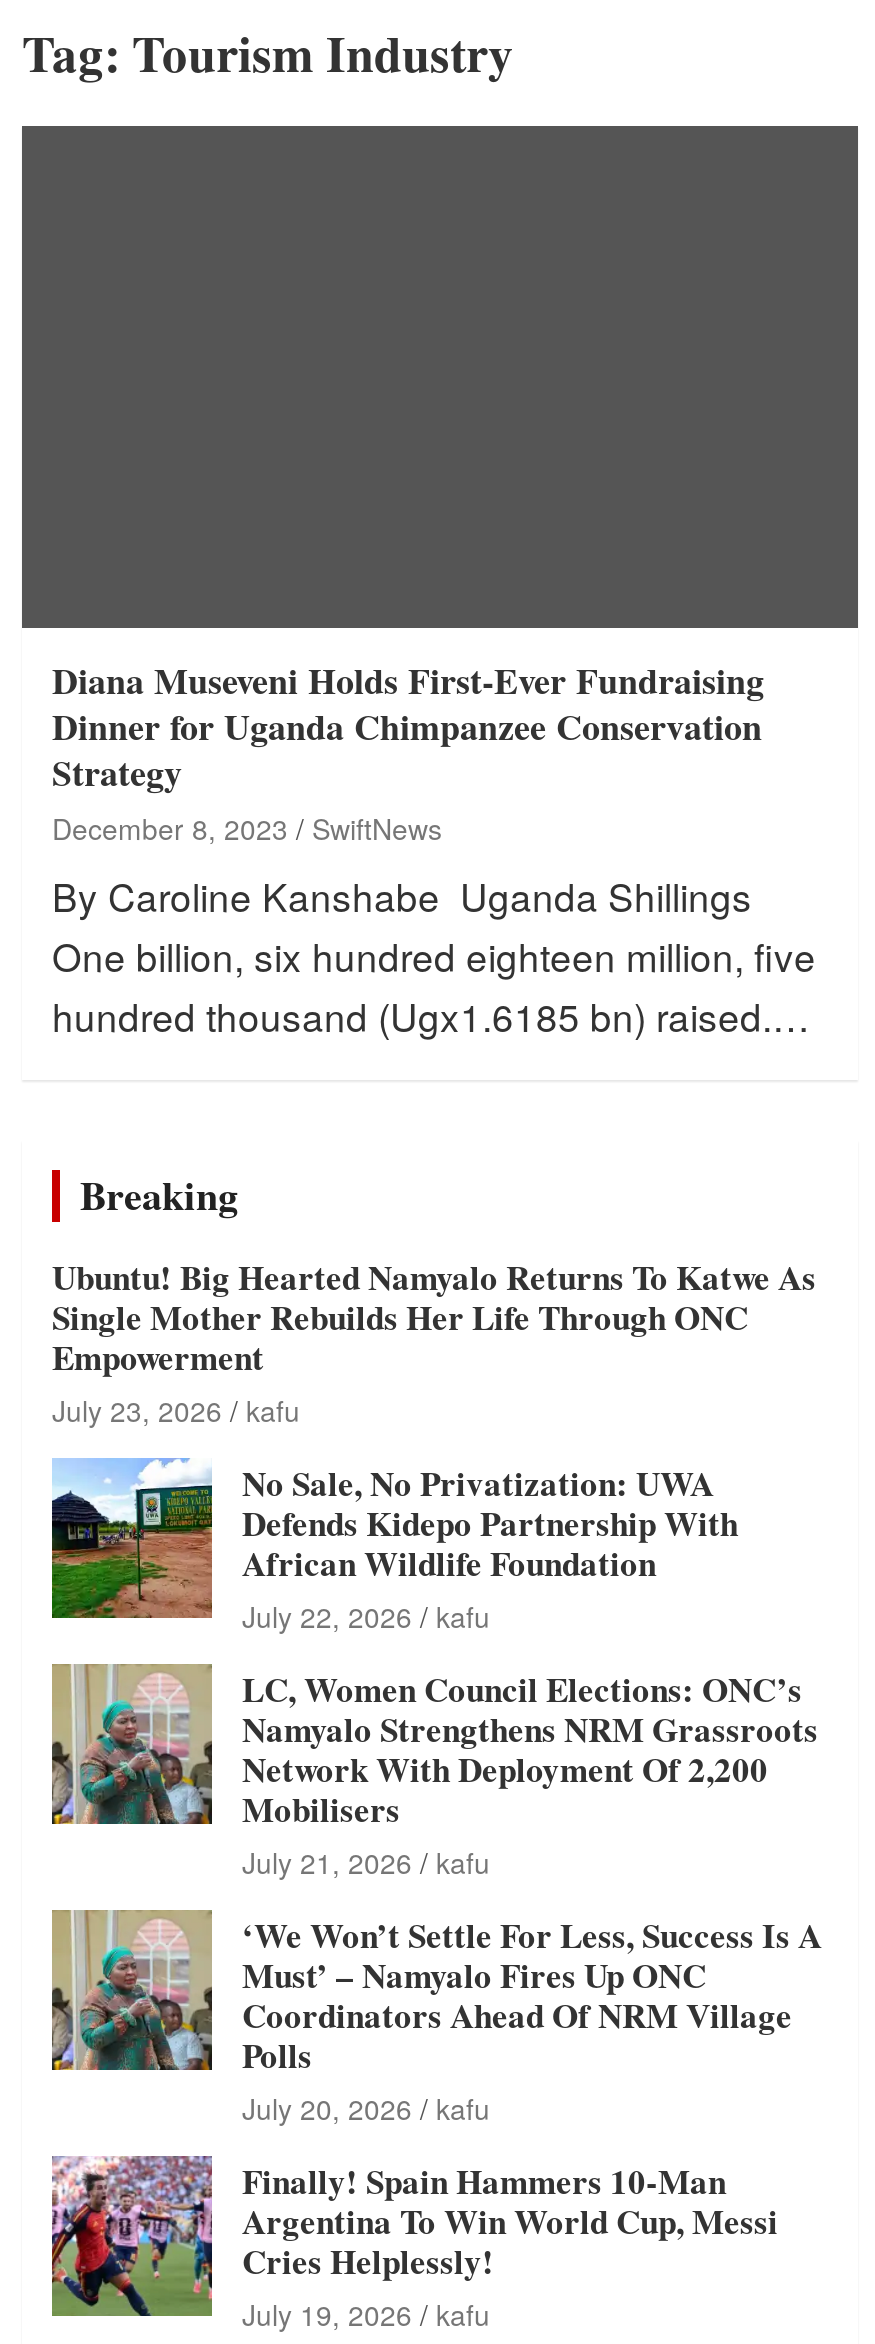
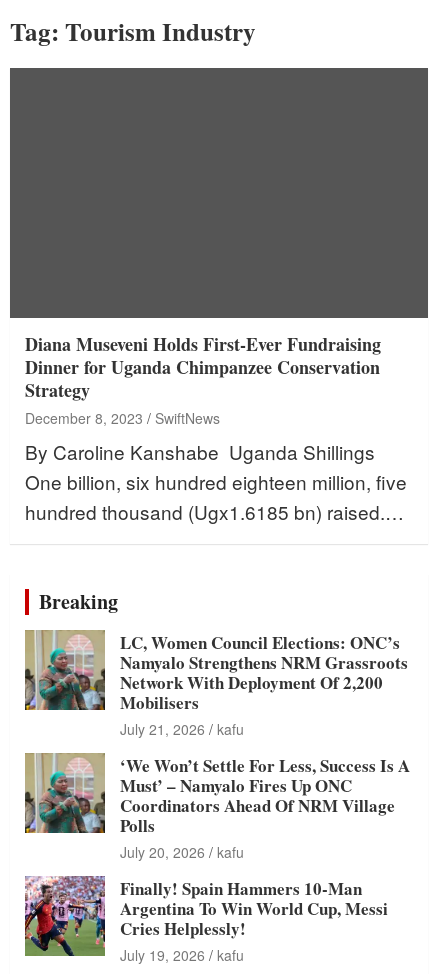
- [image]
- Ubuntu! Big Hearted Namyalo Returns To Katwe As
- Single Mother Rebuilds Her Life Through ONC
- Empowerment
- July 23, 2026 kafu
- No Sale, No Privatization: UWA
- Defends Kidepo Partnership With
- African Wildlife Foundation
- July 22, 2026 kafu
